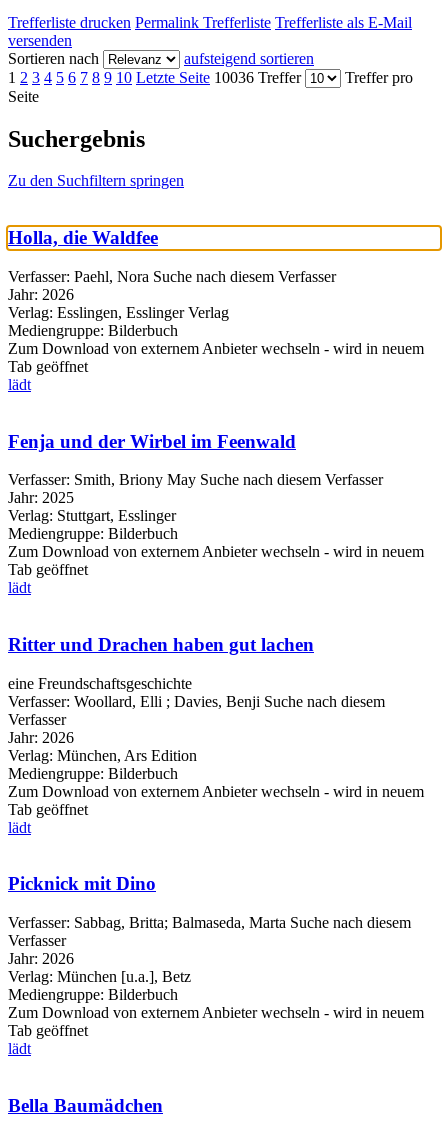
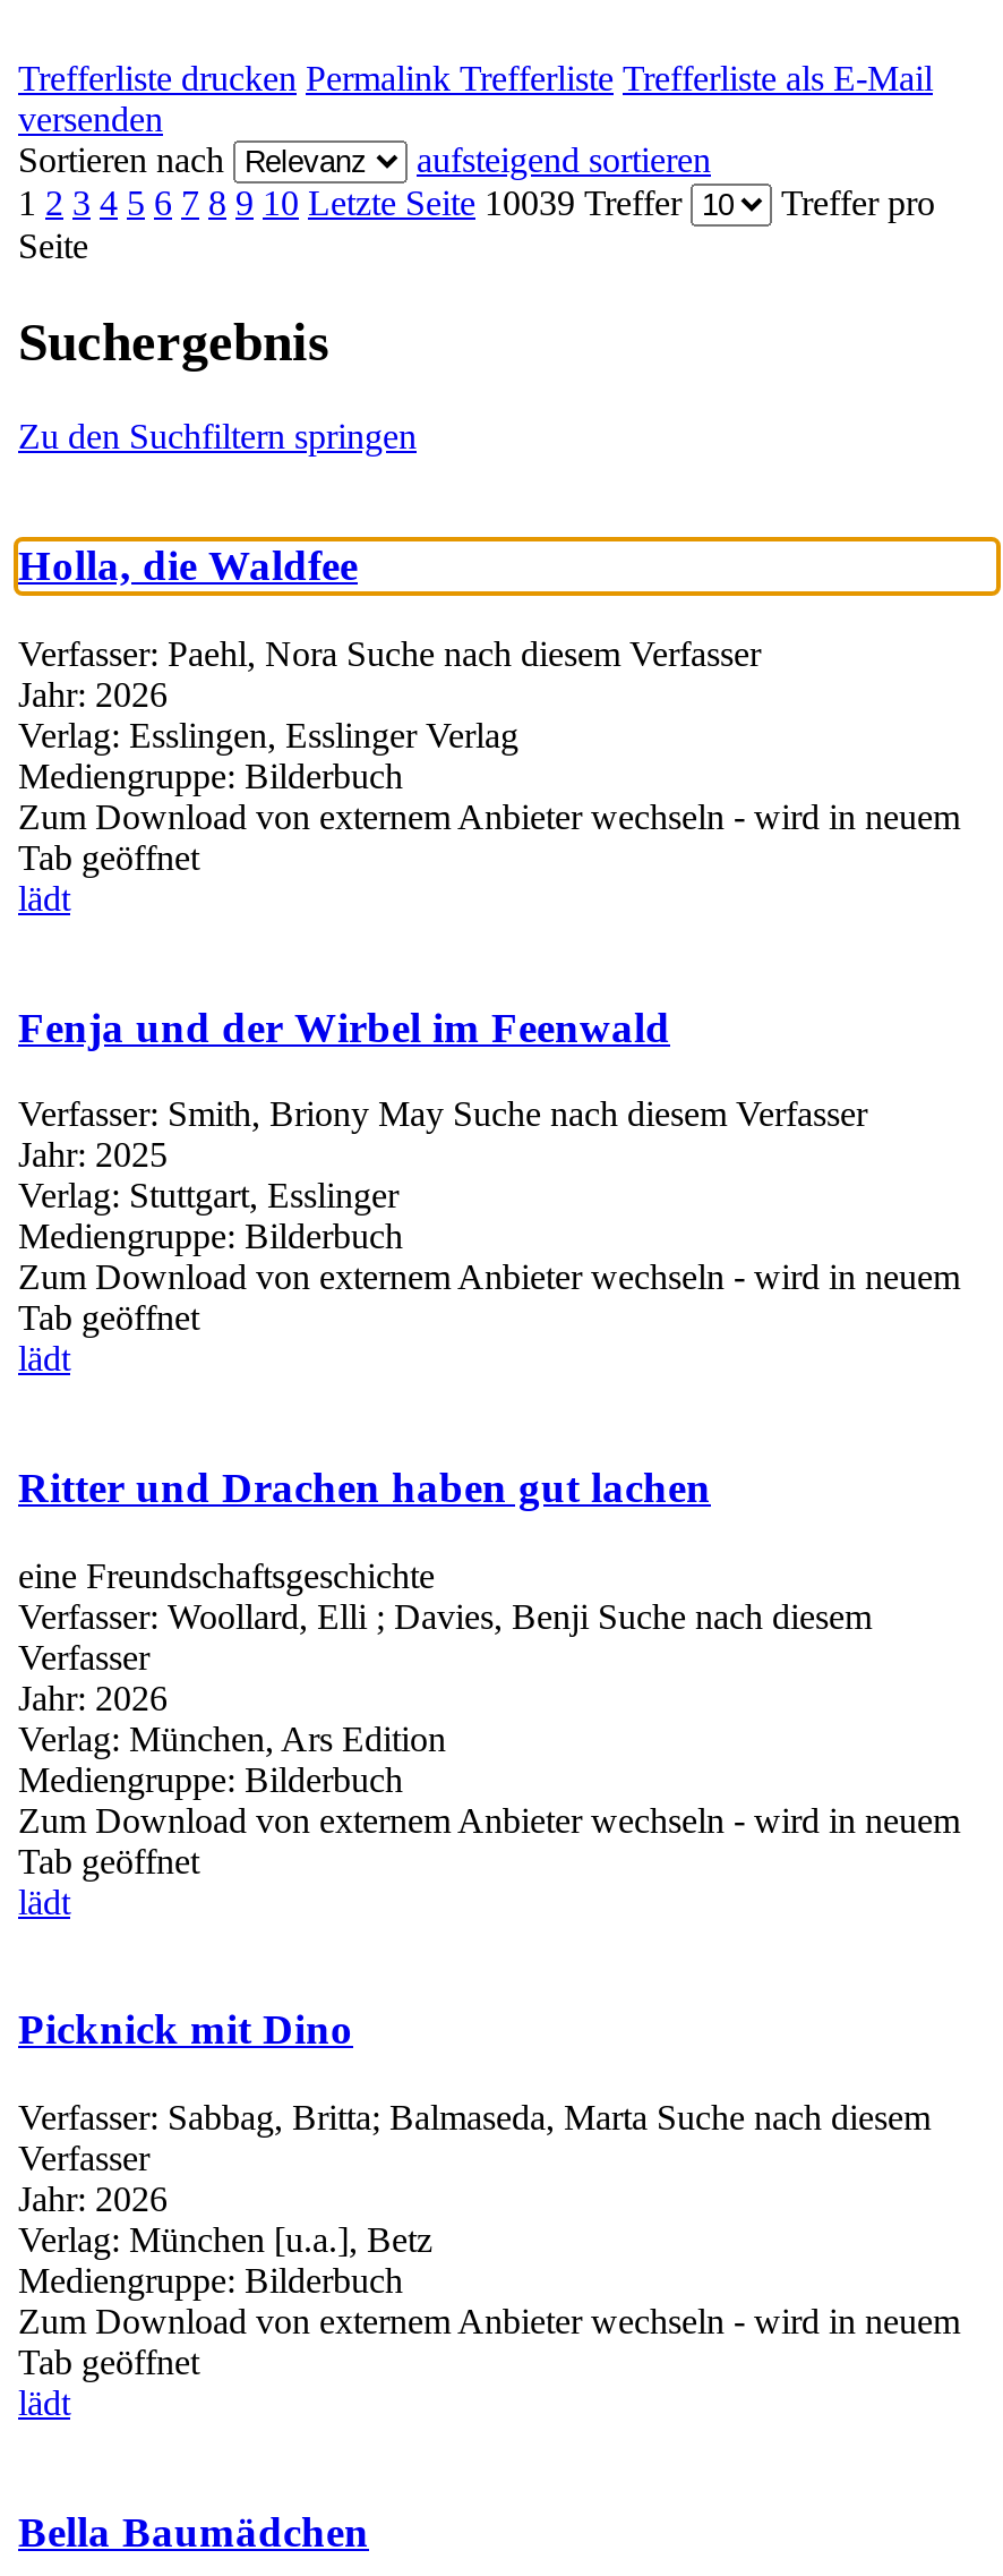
- 1 2 3 4 5 6 7 8 9 10 Letzte Seite 10036 Treffer
+ 1 2 3 4 5 6 7 8 9 10 Letzte Seite 10039 Treffer
